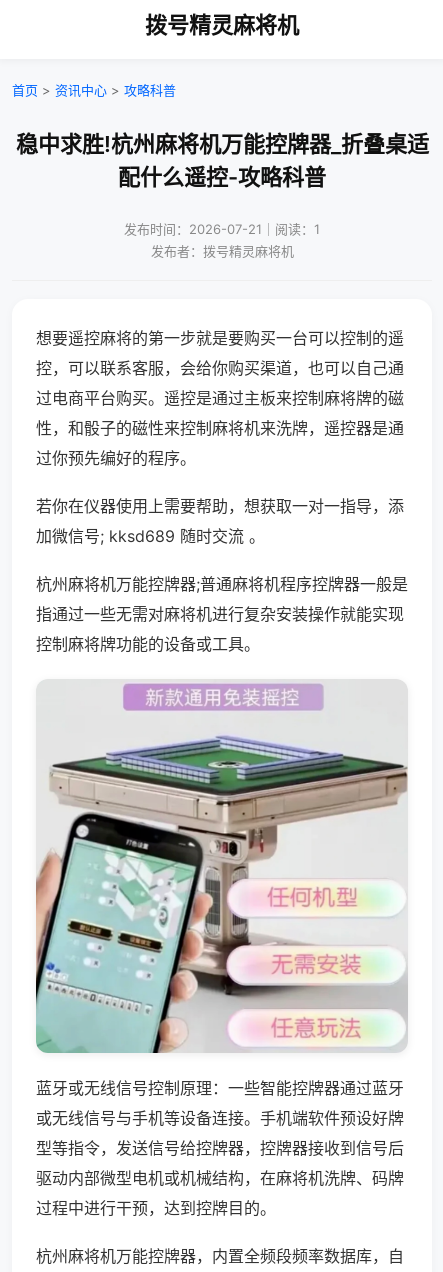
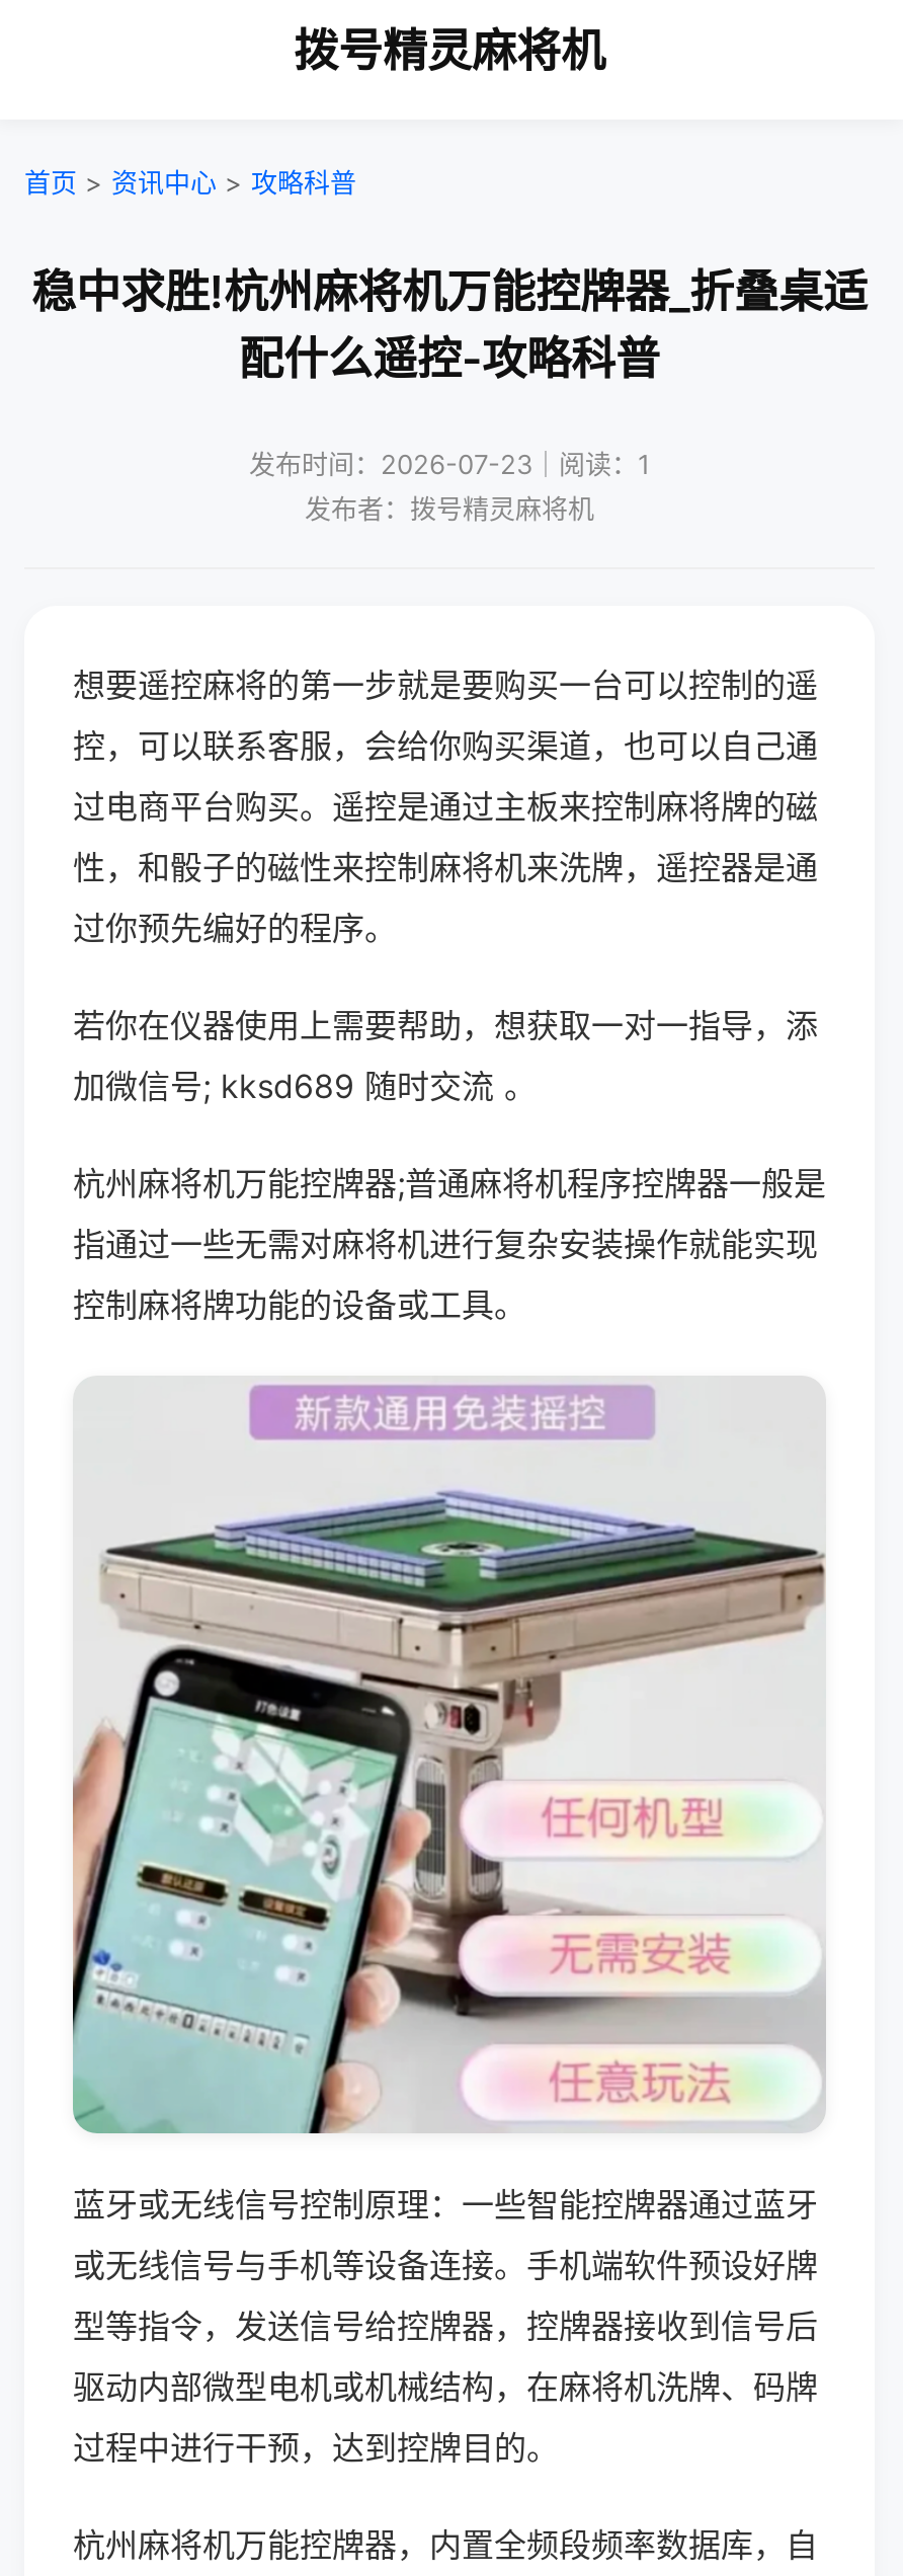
- 发布时间：2026-07-21｜阅读：1
+ 发布时间：2026-07-23｜阅读：1
